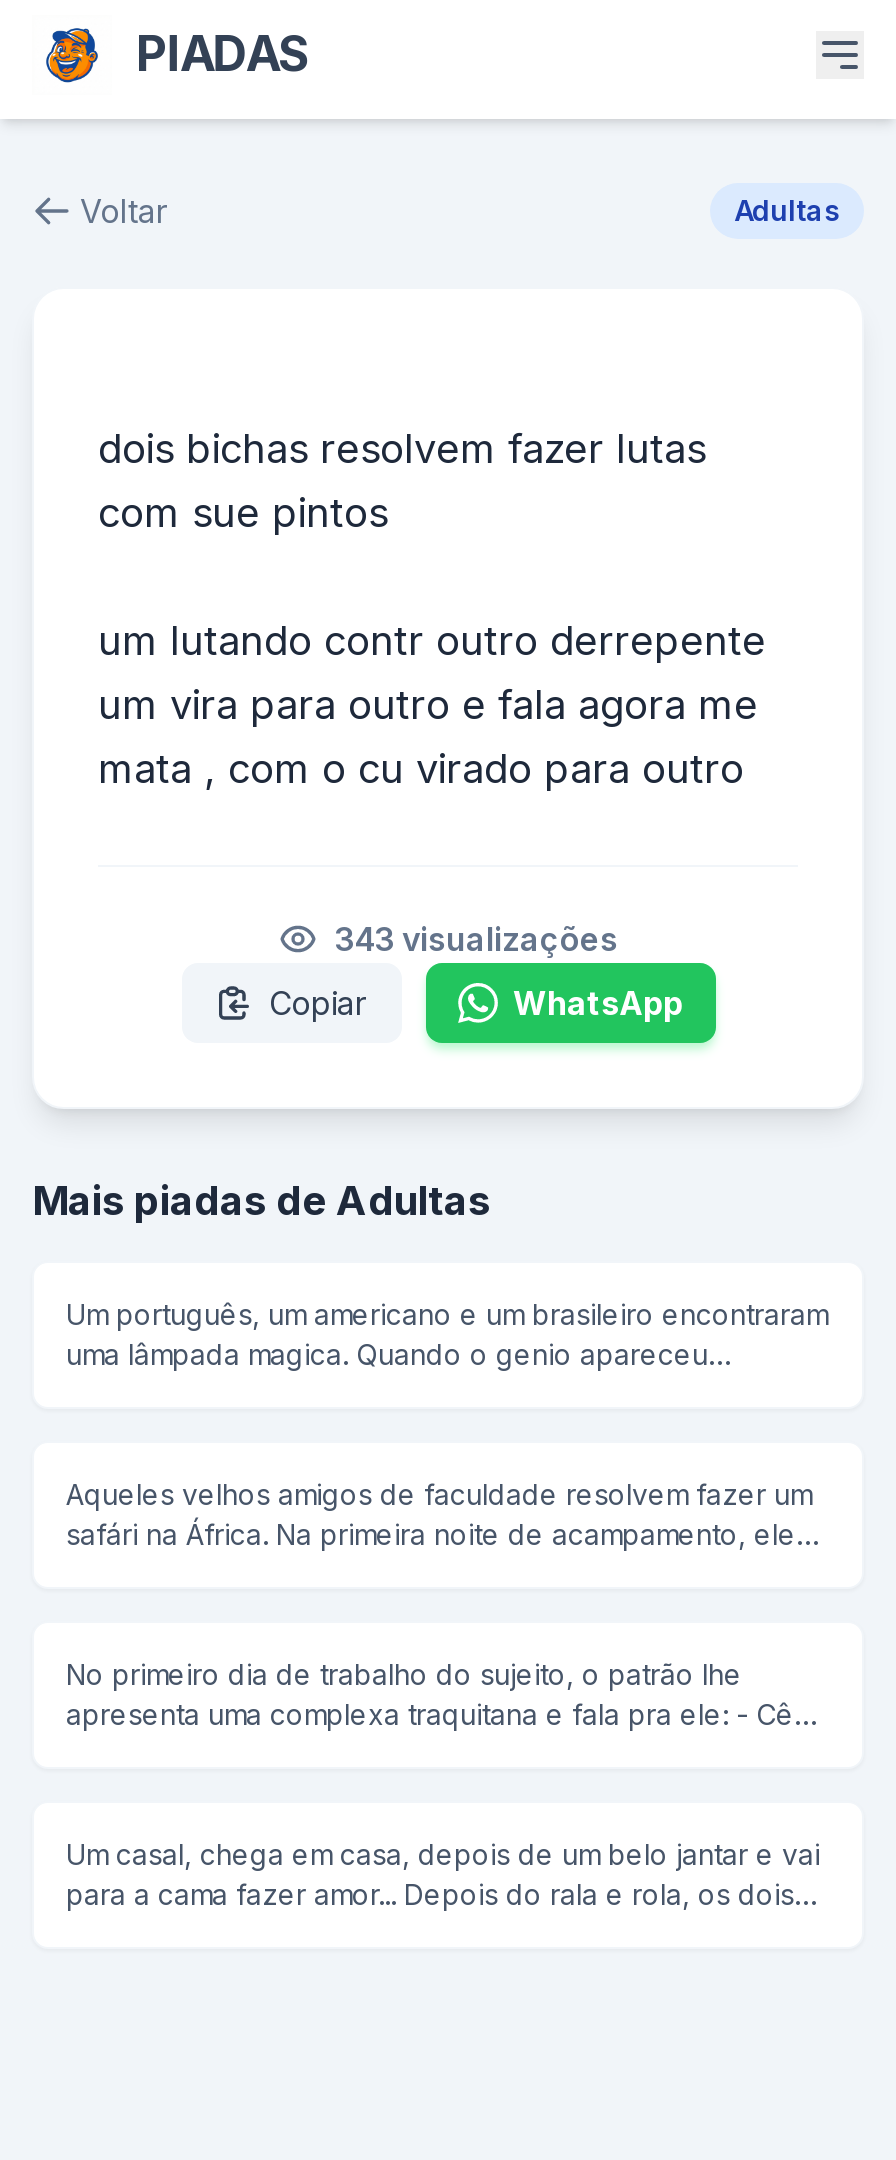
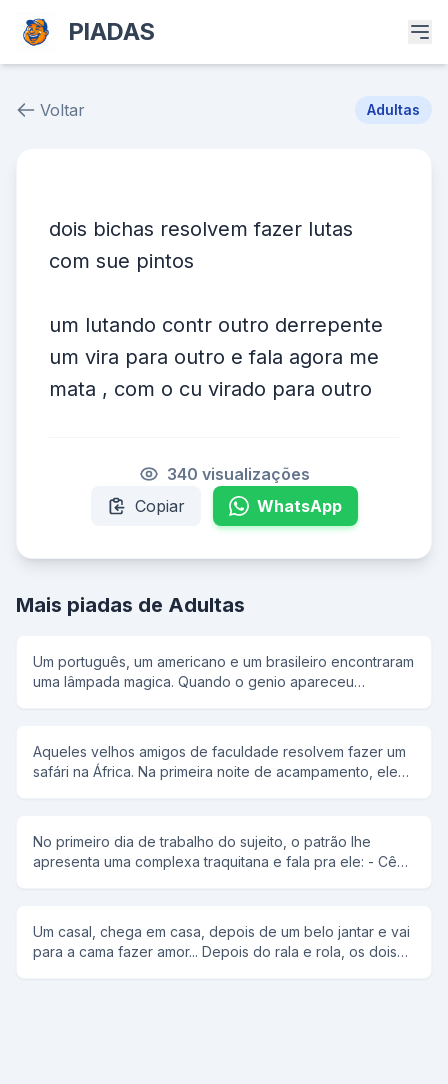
- 343 visualizações
+ 340 visualizações
